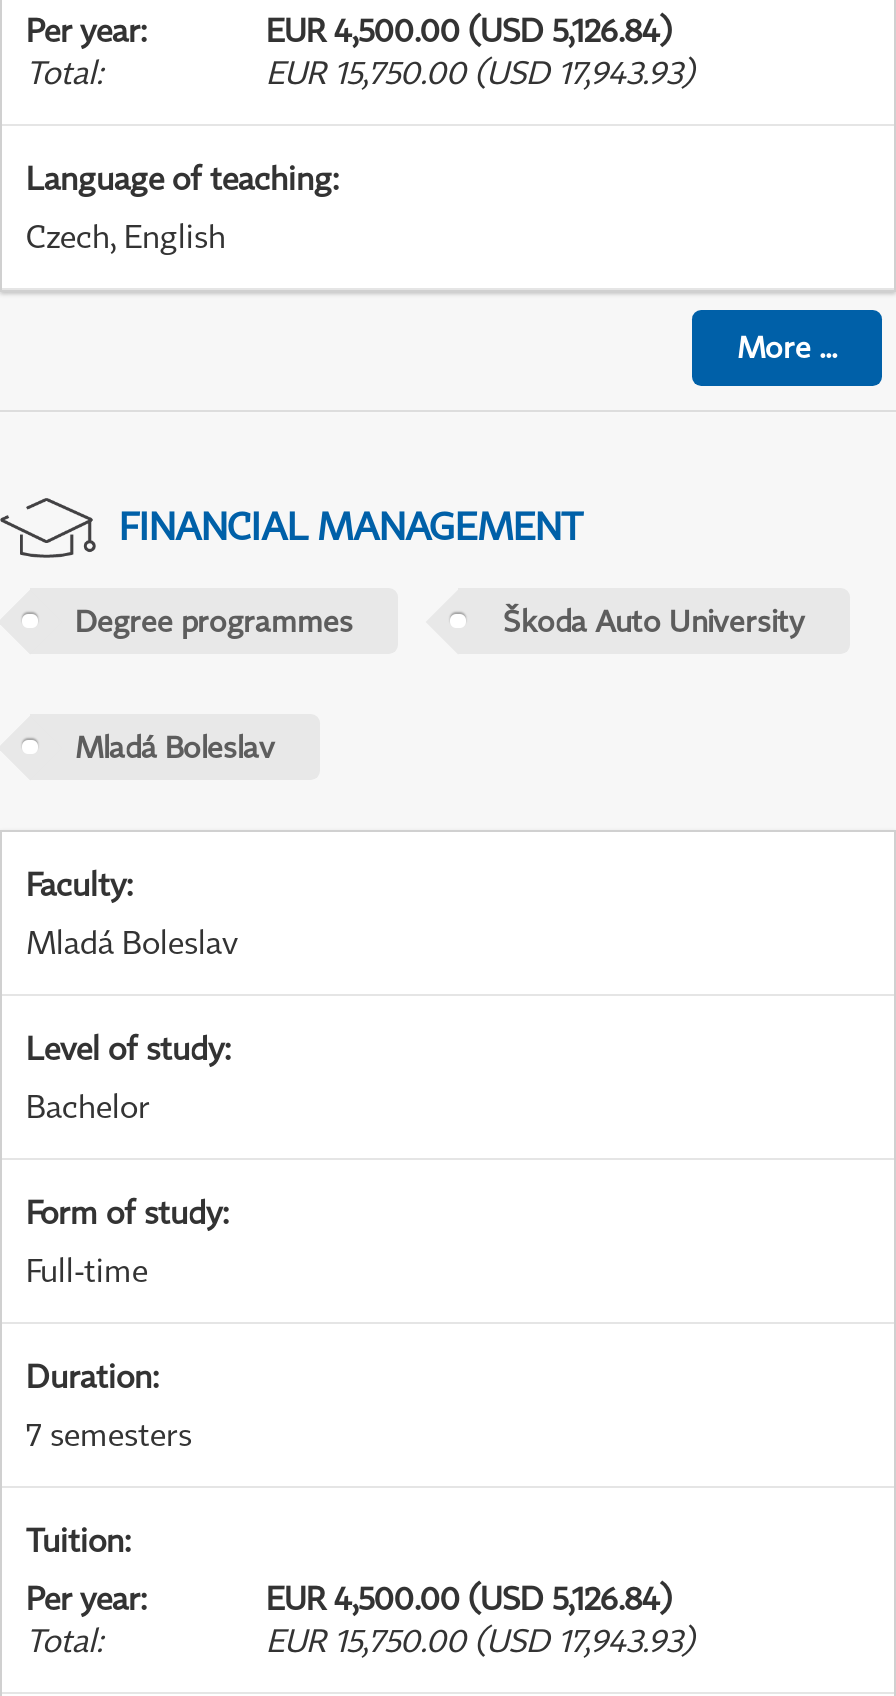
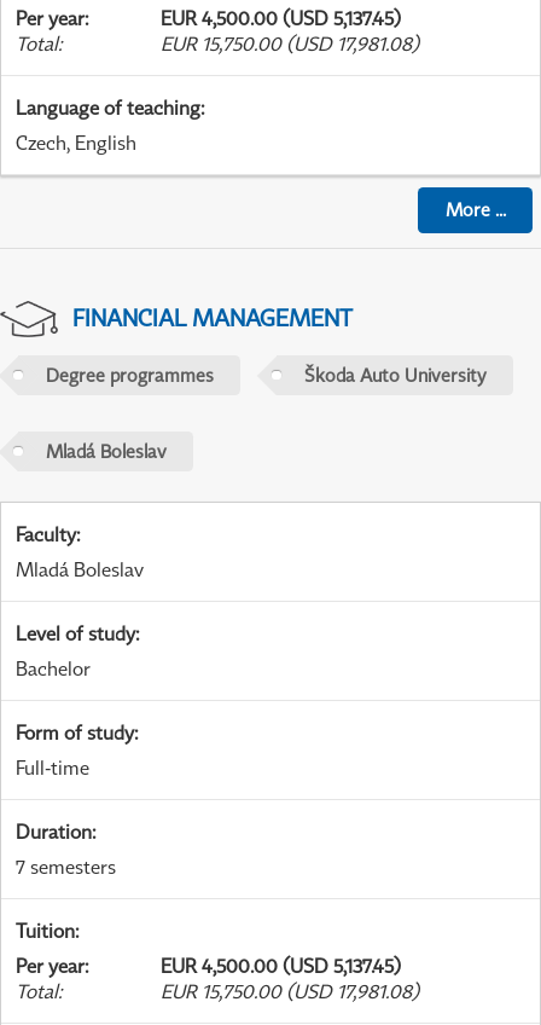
- EUR 4,500.00 (USD 5,126.84)
+ EUR 4,500.00 (USD 5,137.45)

- EUR 15,750.00 (USD 17,943.93)
+ EUR 15,750.00 (USD 17,981.08)

- EUR 4,500.00 (USD 5,126.84)
+ EUR 4,500.00 (USD 5,137.45)

- EUR 15,750.00 (USD 17,943.93)
+ EUR 15,750.00 (USD 17,981.08)
